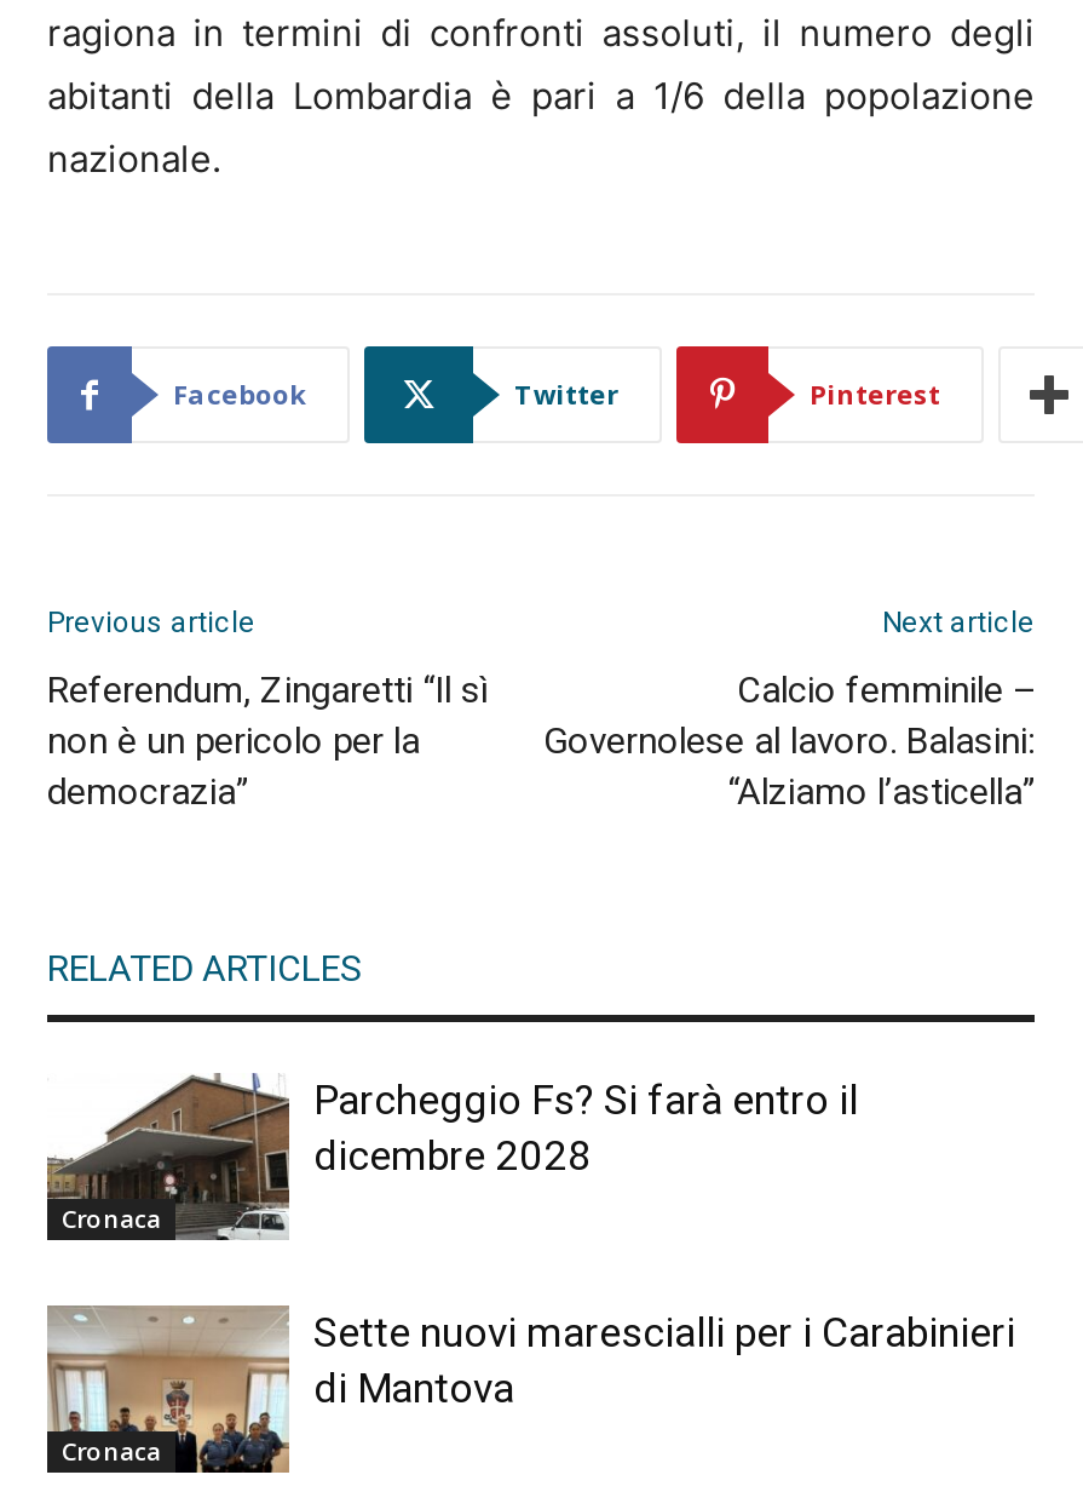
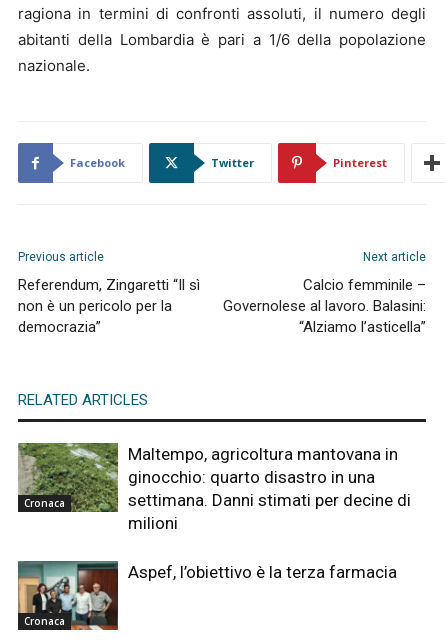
- [image]
- Parcheggio Fs? Si farà entro il
- dicembre 2028
+ [image]
+ Maltempo, agricoltura mantovana in
+ ginocchio: quarto disastro in una
+ settimana. Danni stimati per decine di
+ milioni

- [image]
- Sette nuovi marescialli per i Carabinieri
- di Mantova
+ [image]
+ Aspef, l’obiettivo è la terza farmacia
